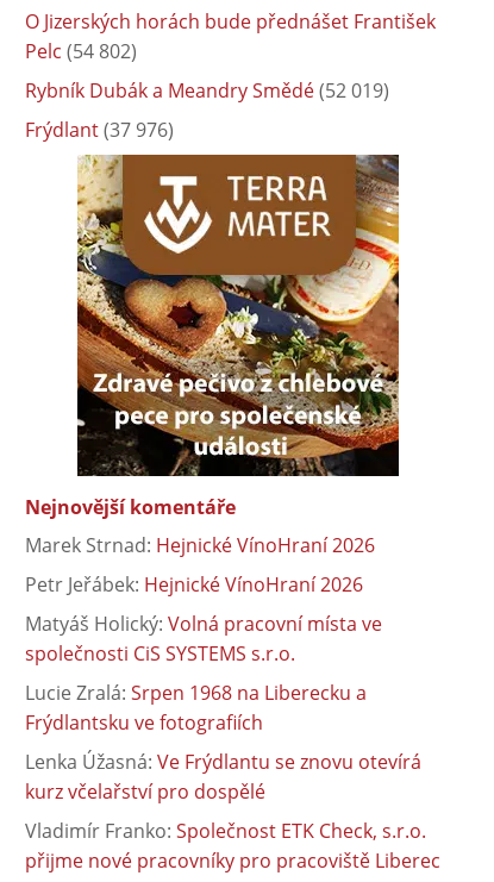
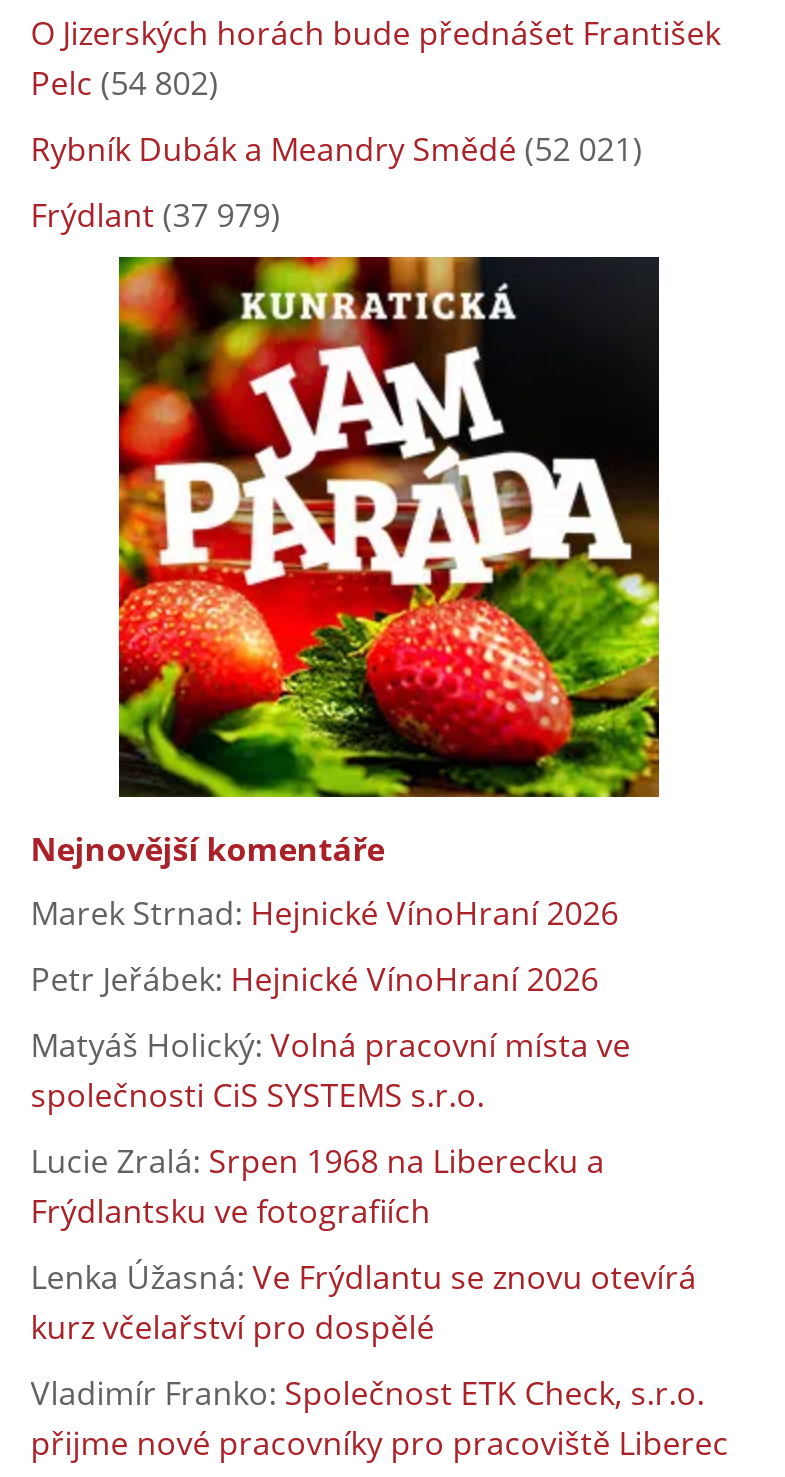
- Rybník Dubák a Meandry Smědé (52 019)
+ Rybník Dubák a Meandry Smědé (52 021)

- Frýdlant (37 976)
+ Frýdlant (37 979)

- [image]
+ [image]
